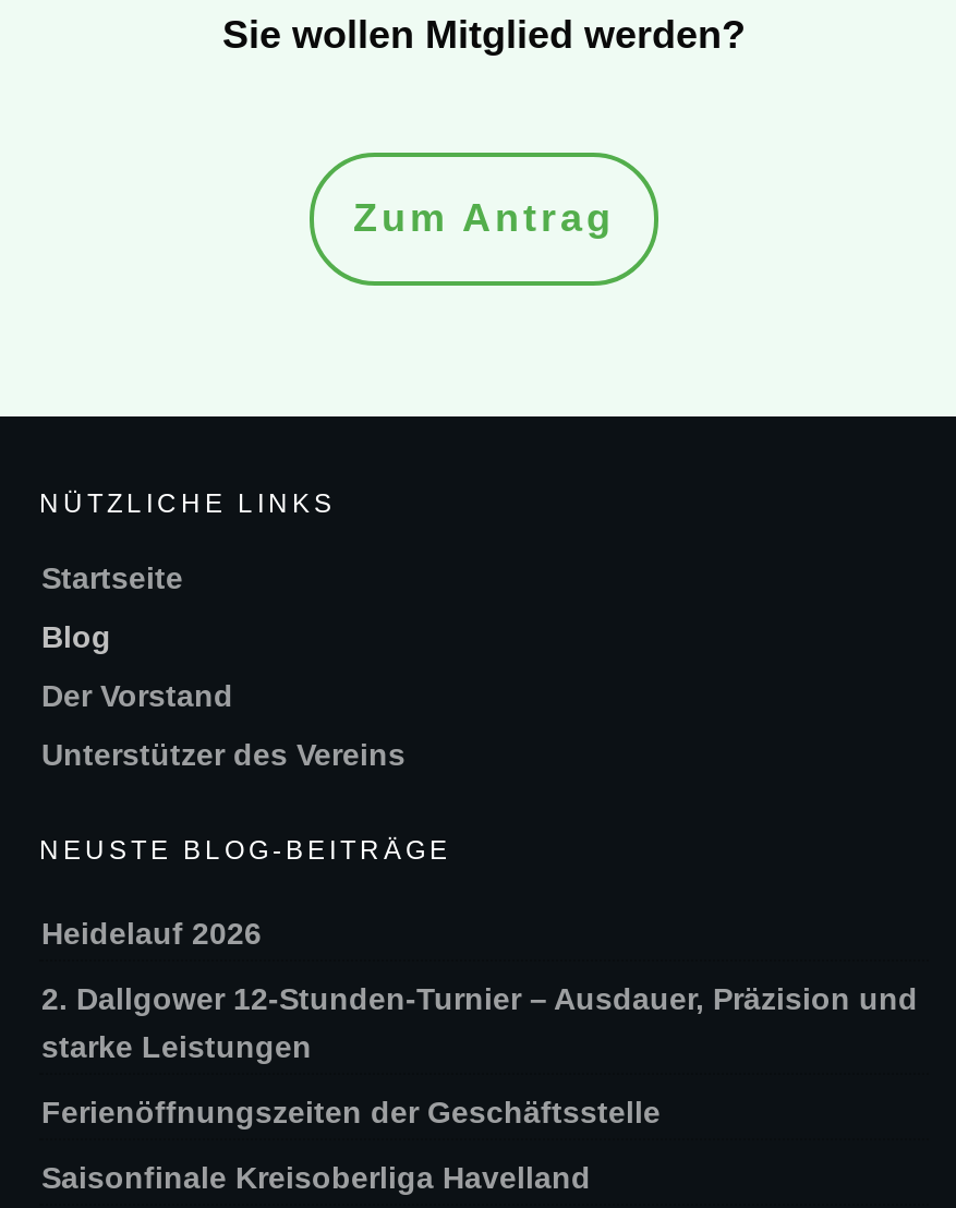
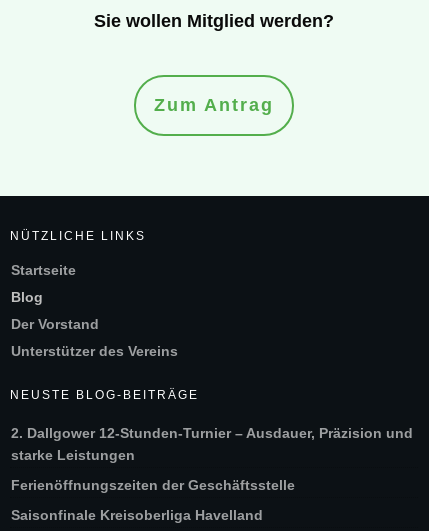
- Heidelauf 2026
